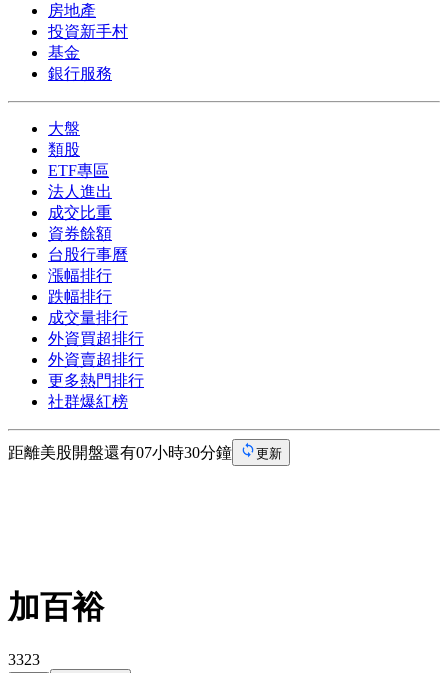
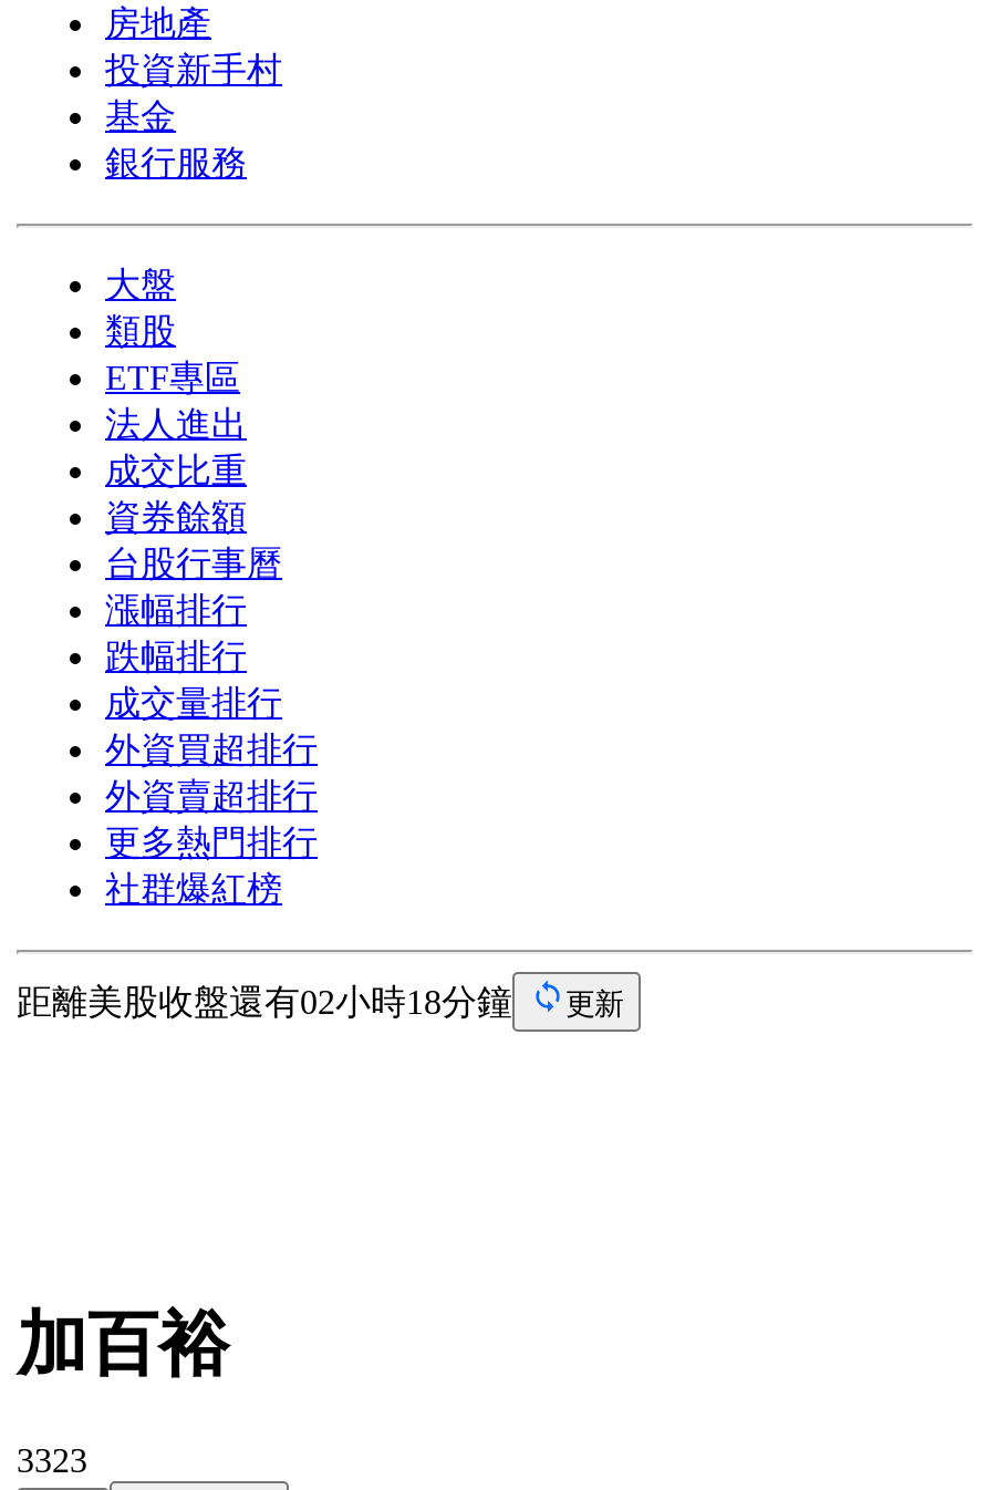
- 距離美股開盤還有07小時30分鐘
+ 距離美股收盤還有02小時18分鐘
